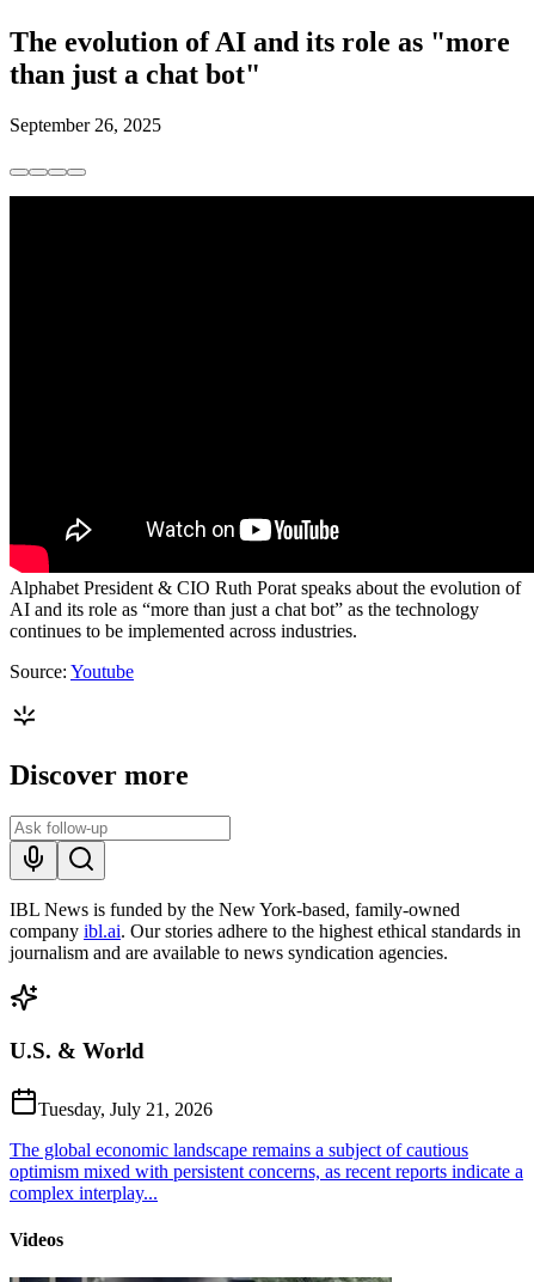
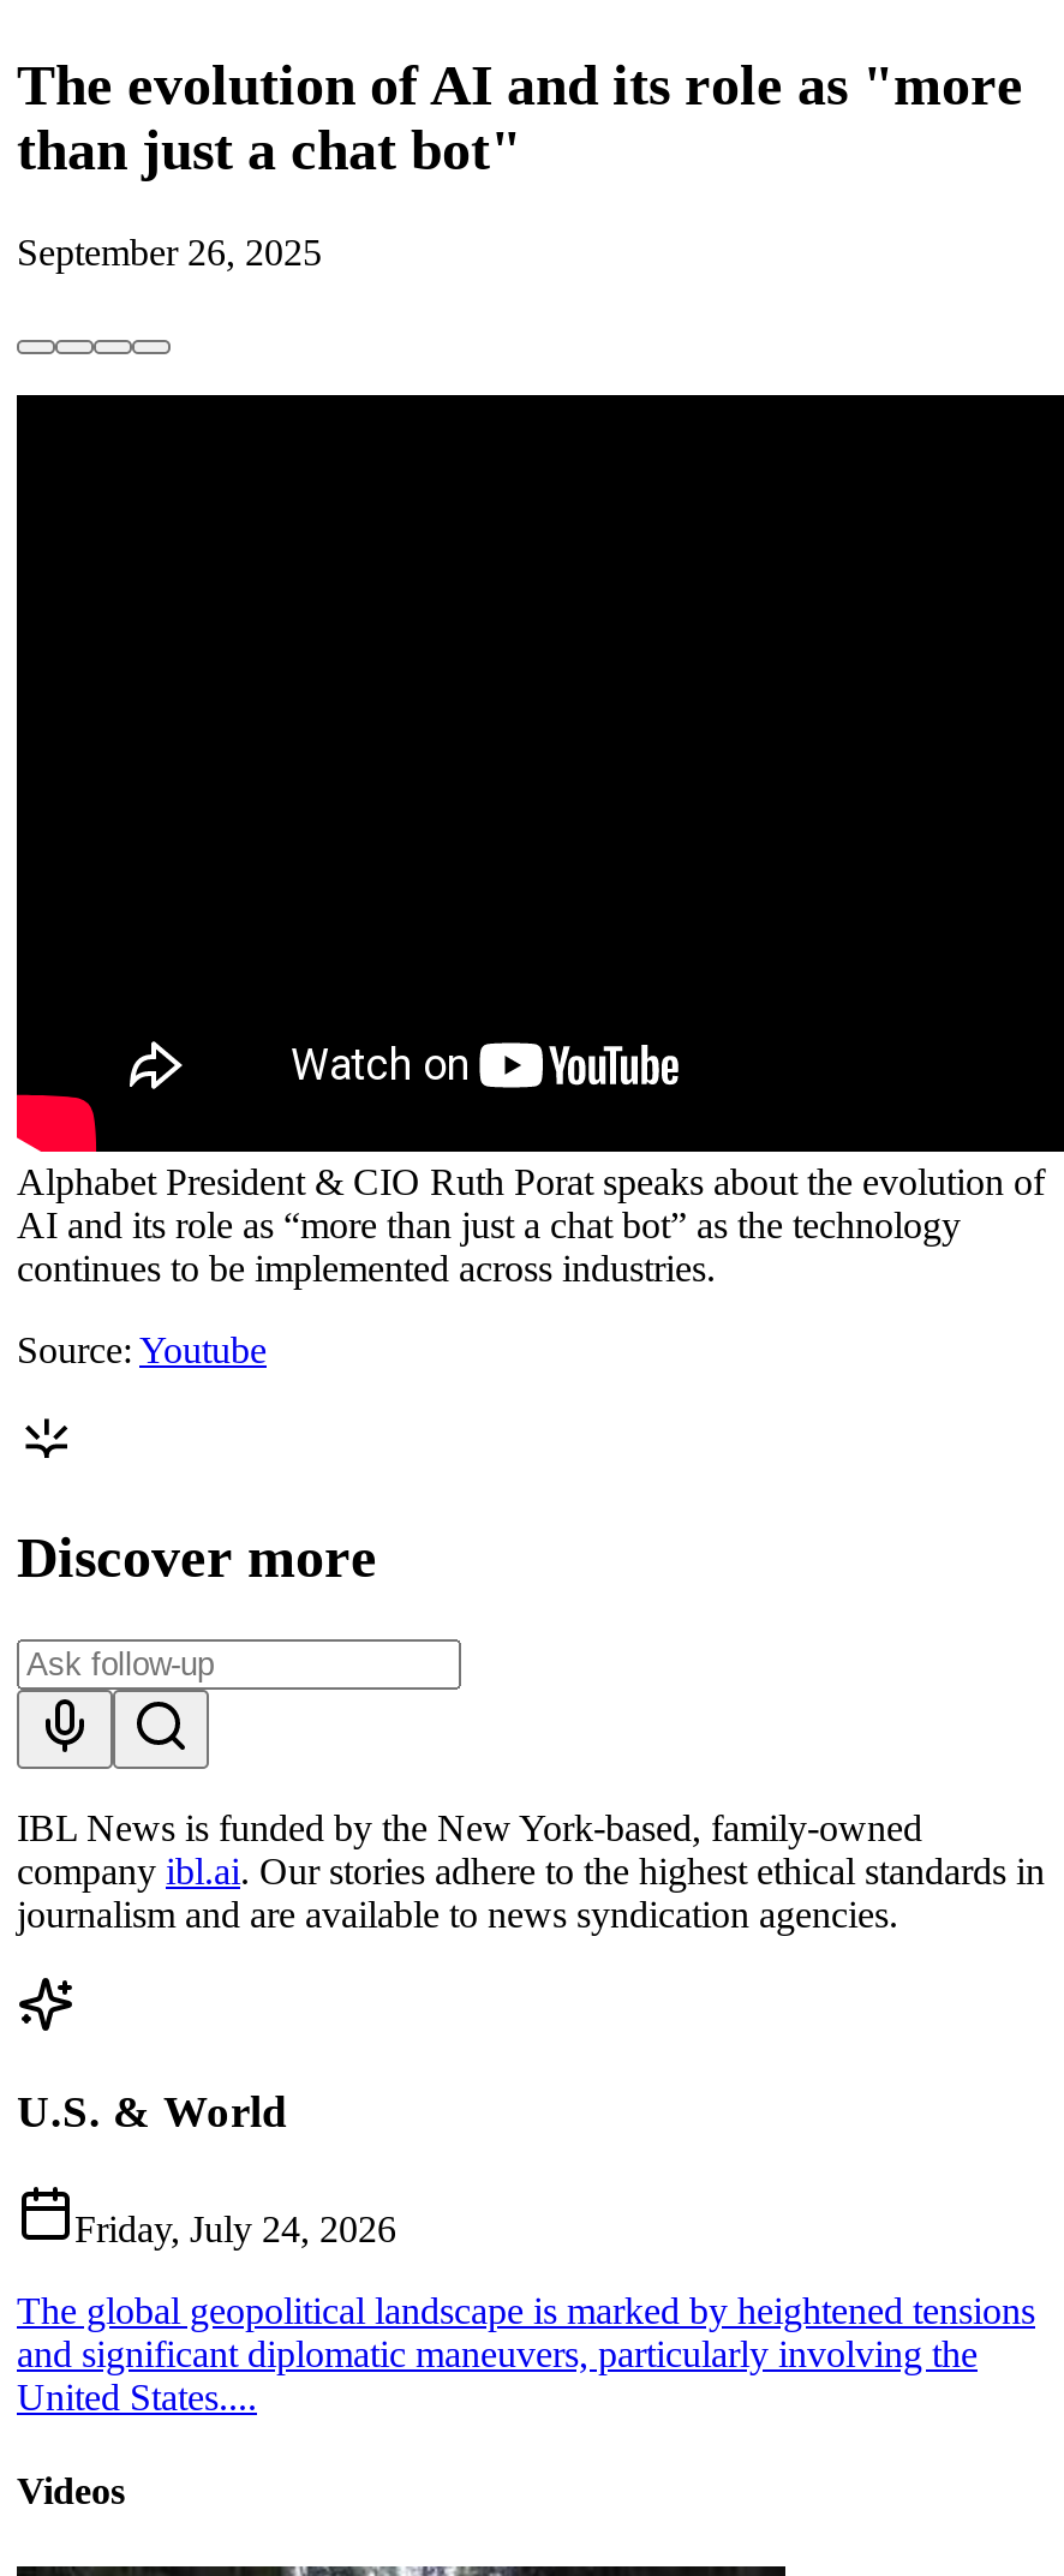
- Tuesday, July 21, 2026
+ Friday, July 24, 2026

- The global economic landscape remains a subject of cautious
- optimism mixed with persistent concerns, as recent reports indicate a
- complex interplay...
+ The global geopolitical landscape is marked by heightened tensions
+ and significant diplomatic maneuvers, particularly involving the
+ United States....
